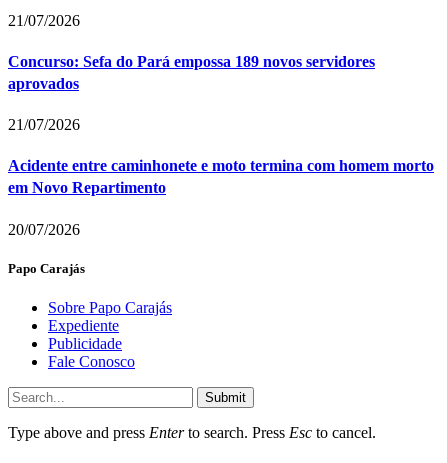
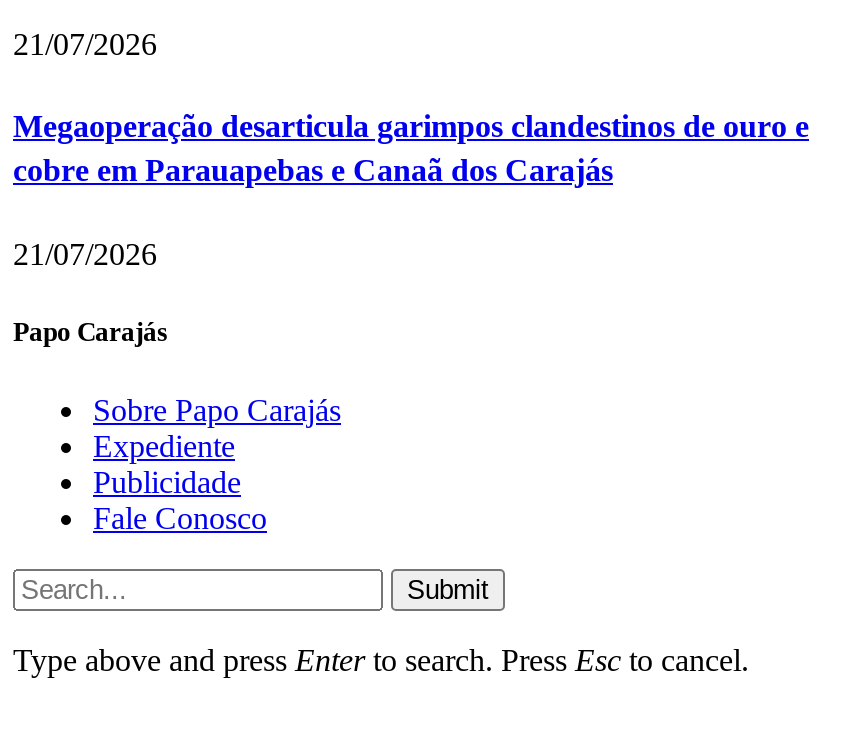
- Concurso: Sefa do Pará empossa 189 novos servidores
- aprovados
+ Megaoperação desarticula garimpos clandestinos de ouro e
+ cobre em Parauapebas e Canaã dos Carajás

- Acidente entre caminhonete e moto termina com homem morto
- em Novo Repartimento
- 20/07/2026
